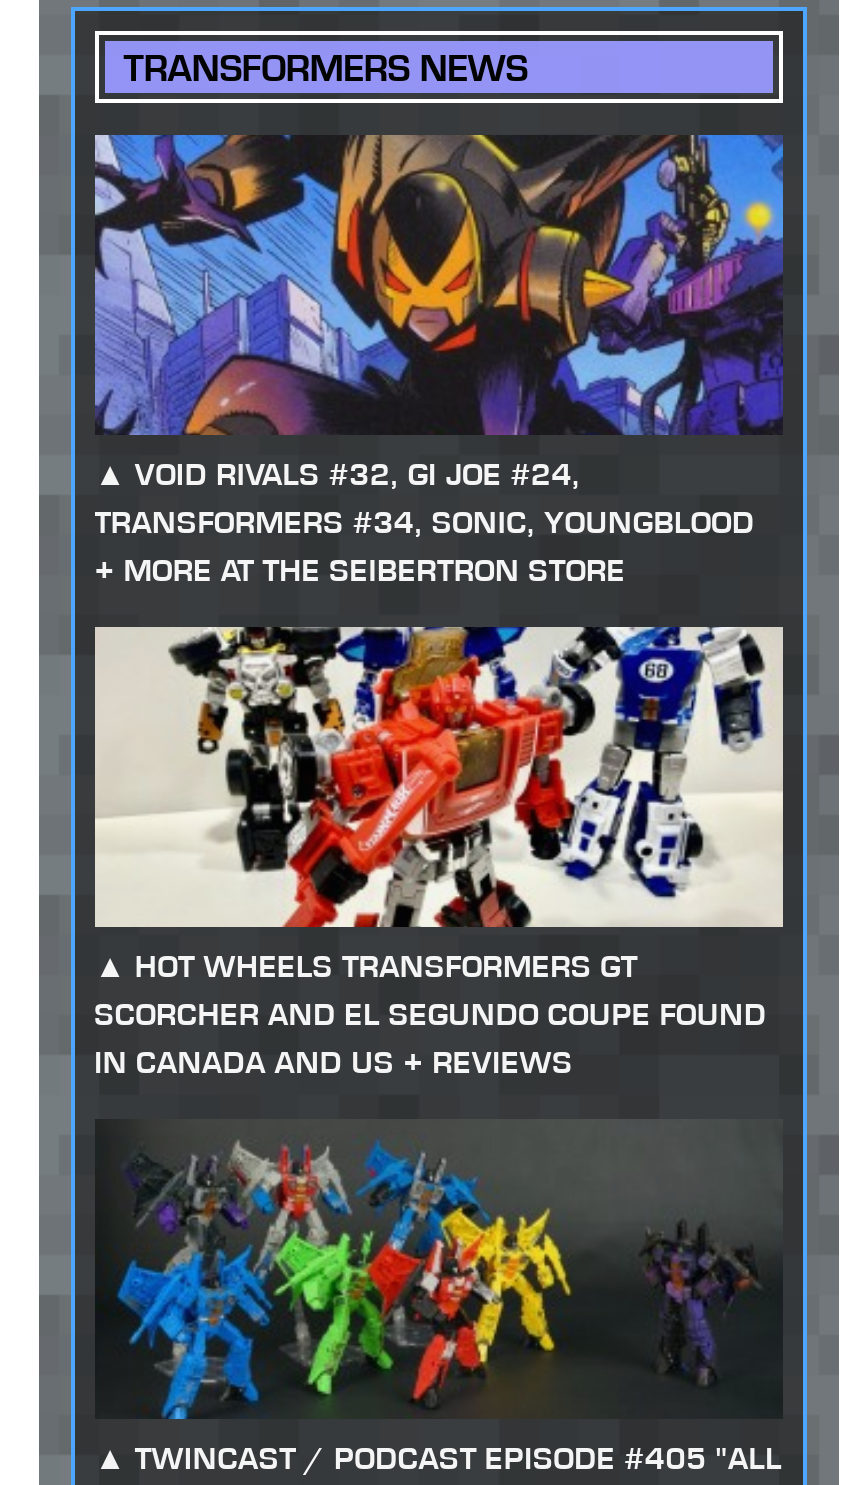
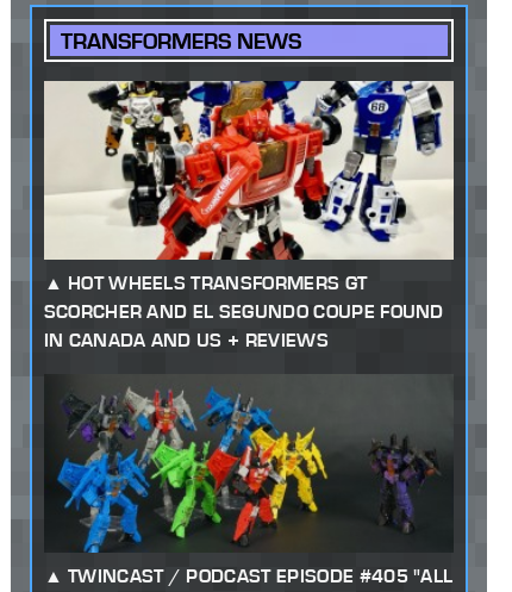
- [image]
- VOID RIVALS #32, GI JOE #24,
- TRANSFORMERS #34, SONIC, YOUNGBLOOD
- + MORE AT THE SEIBERTRON STORE
